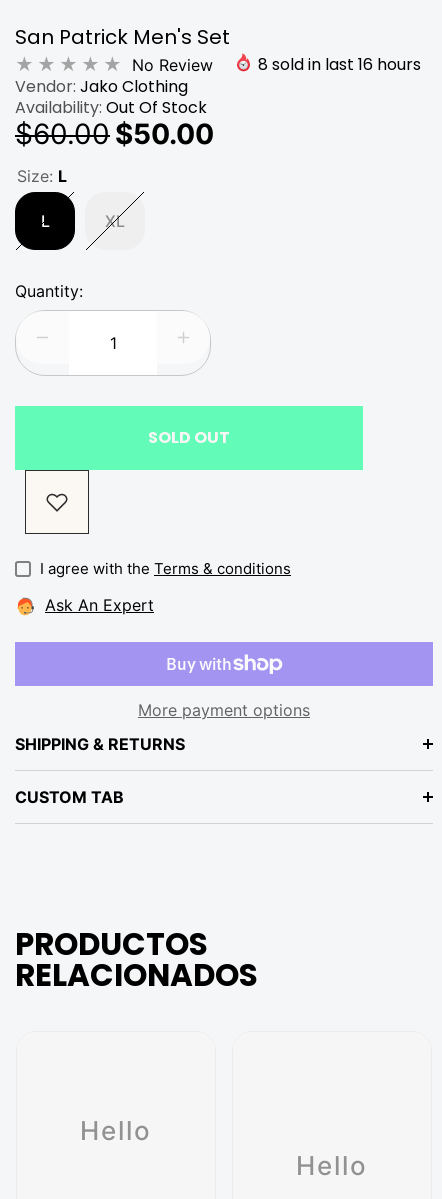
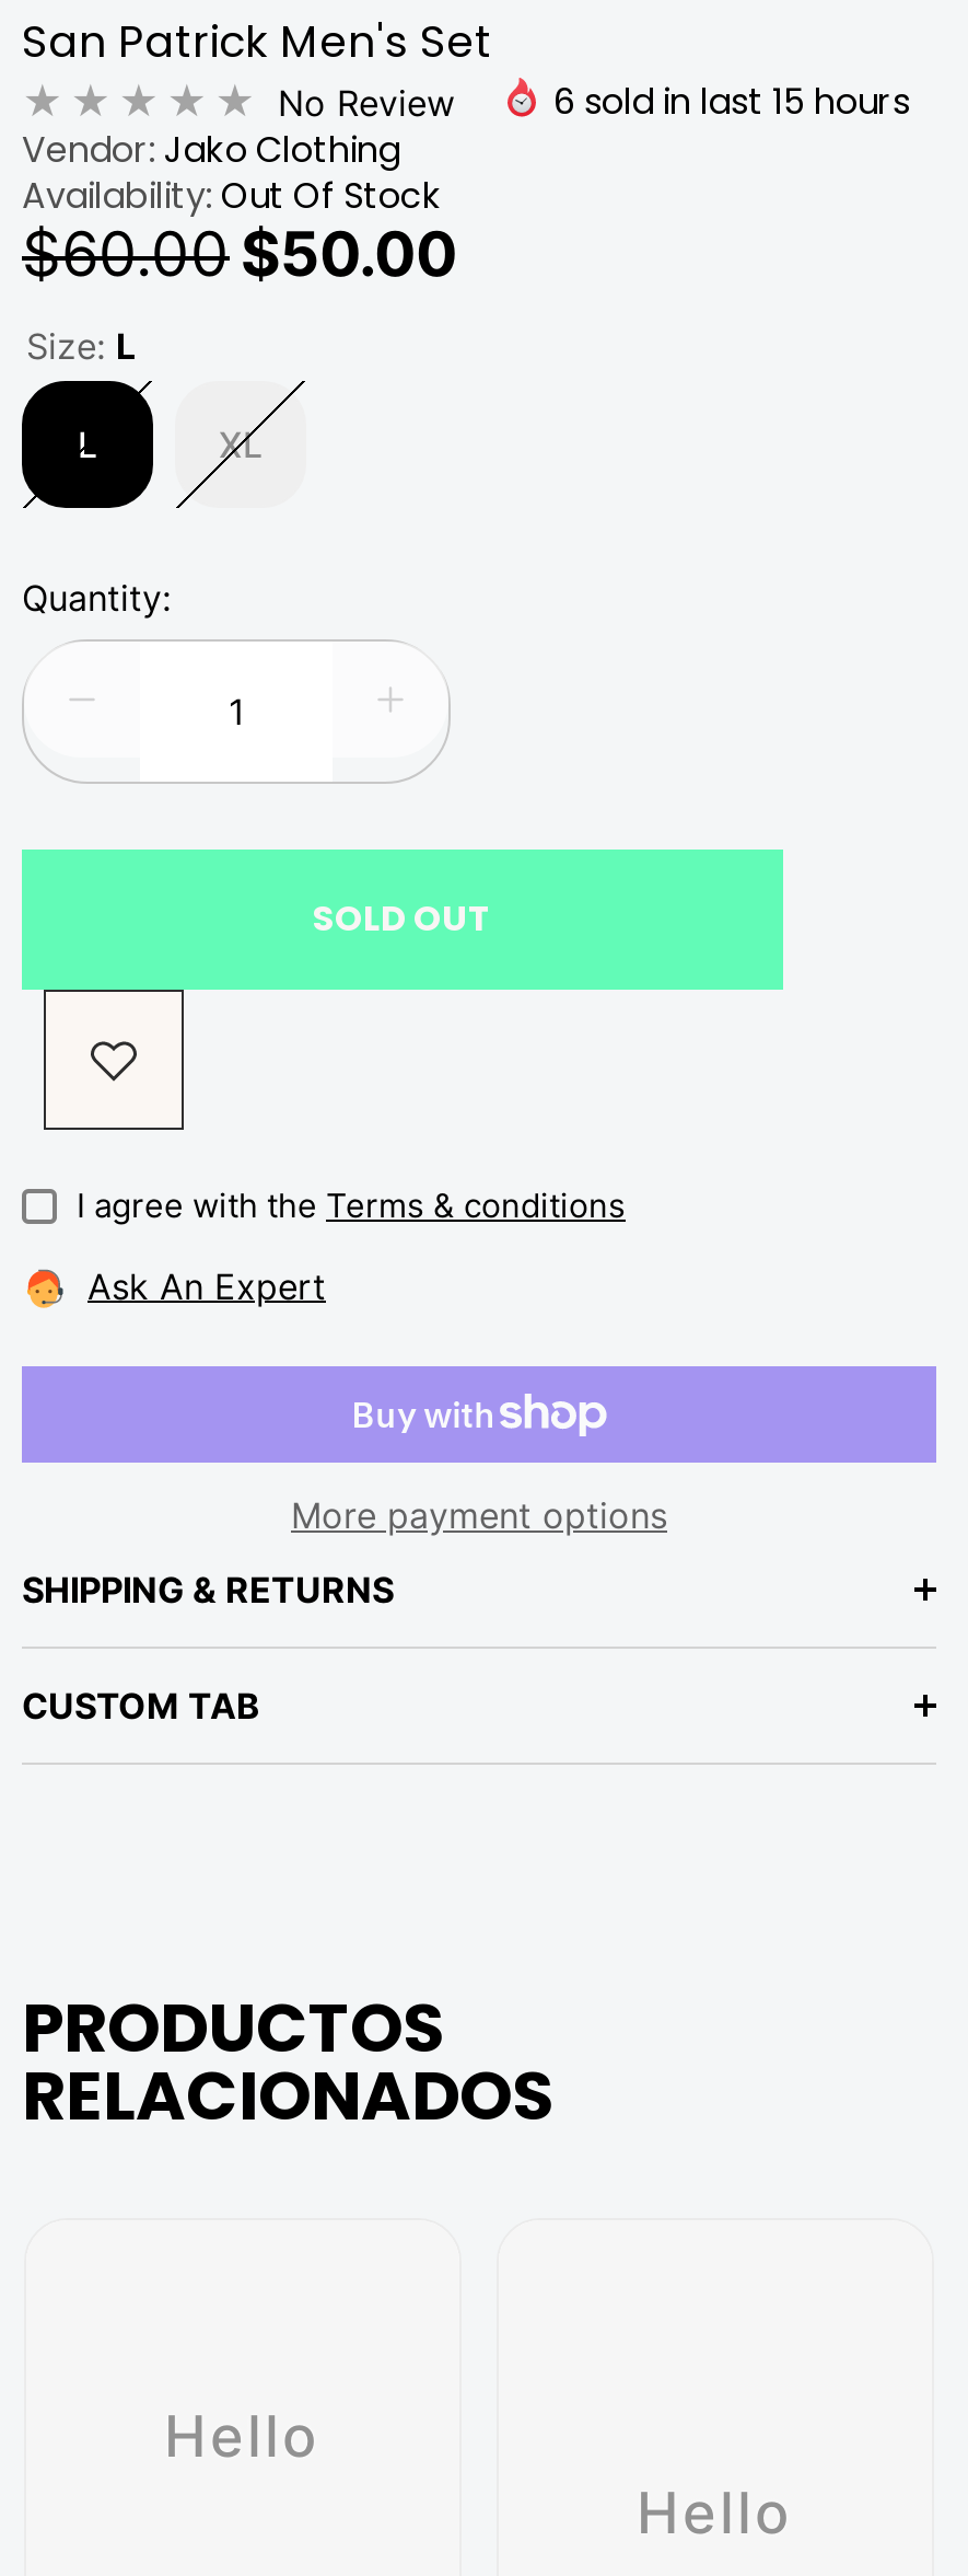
- 8 sold in last 16 hours
+ 6 sold in last 15 hours
